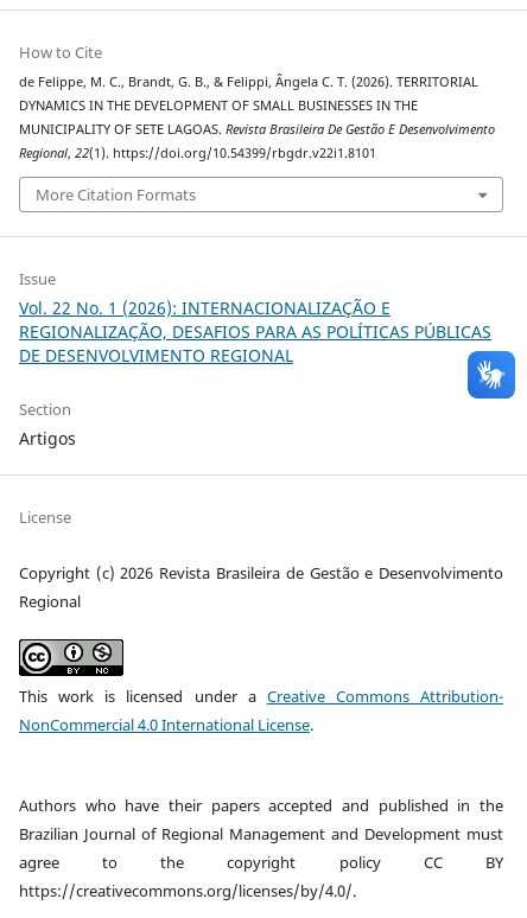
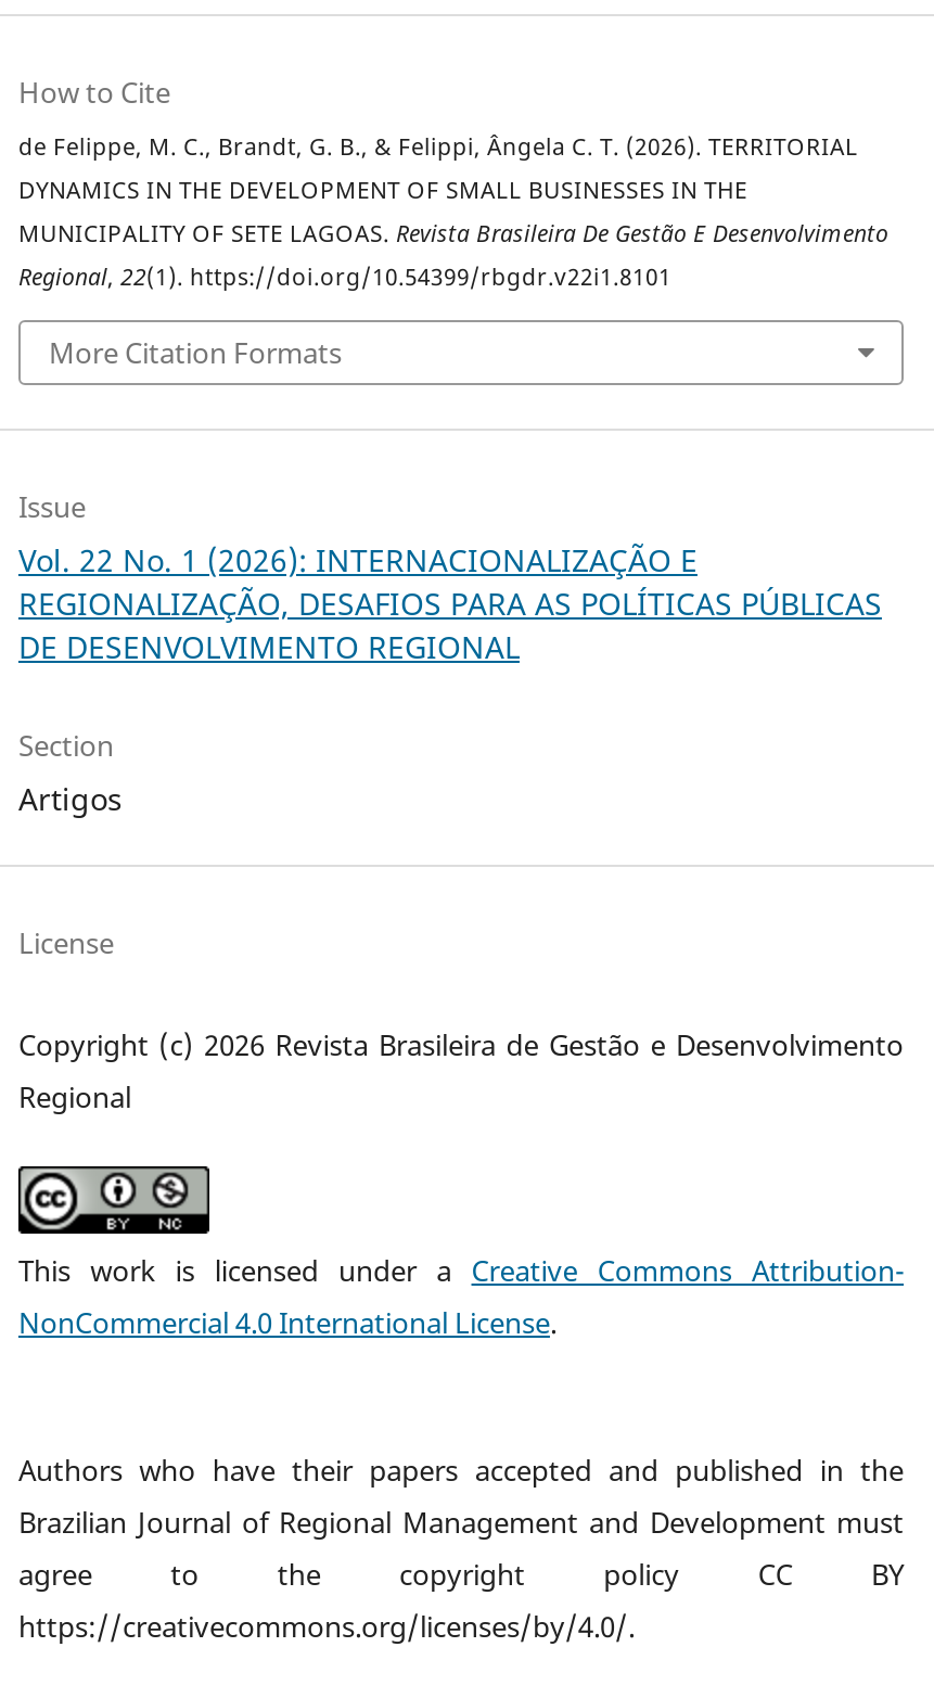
- [image]
